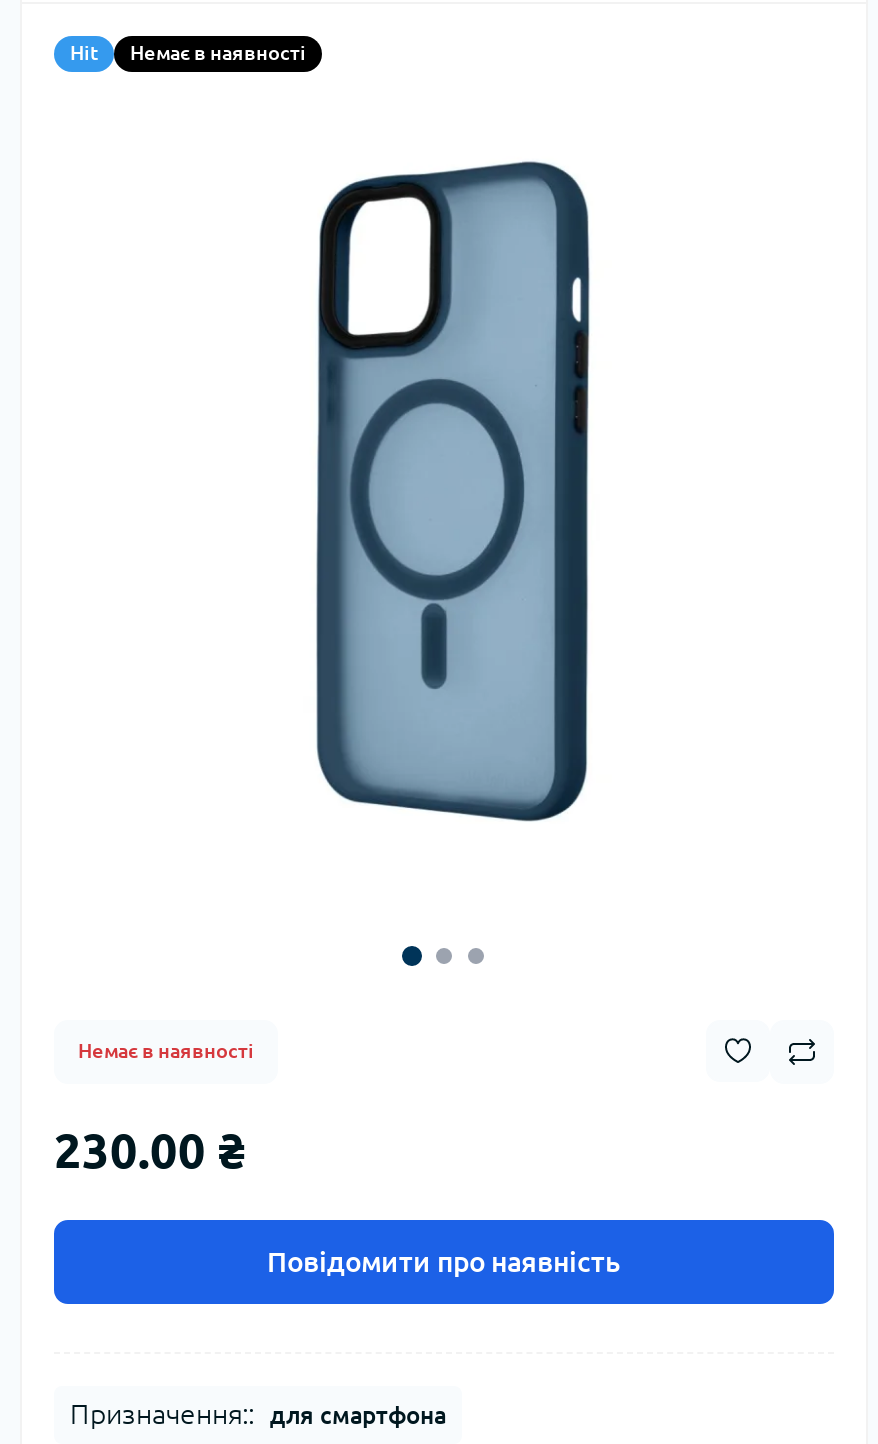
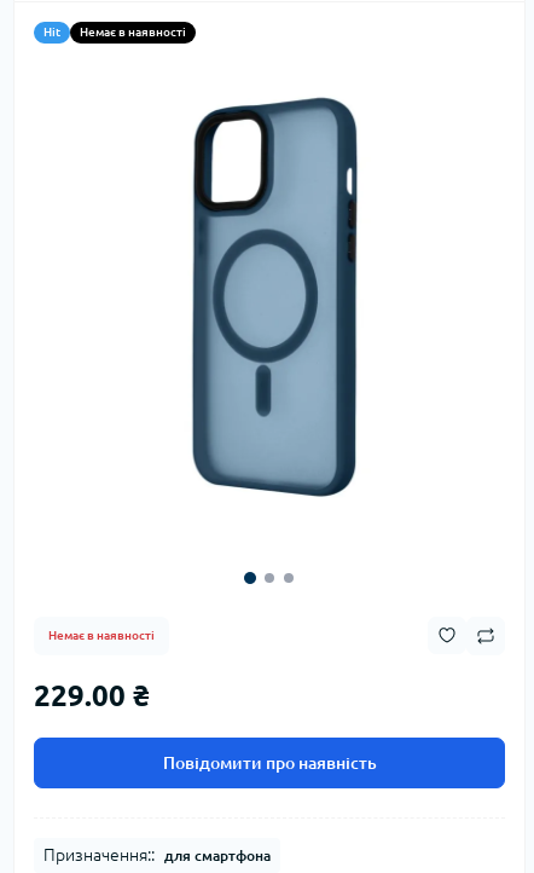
- 230.00 ₴
+ 229.00 ₴
